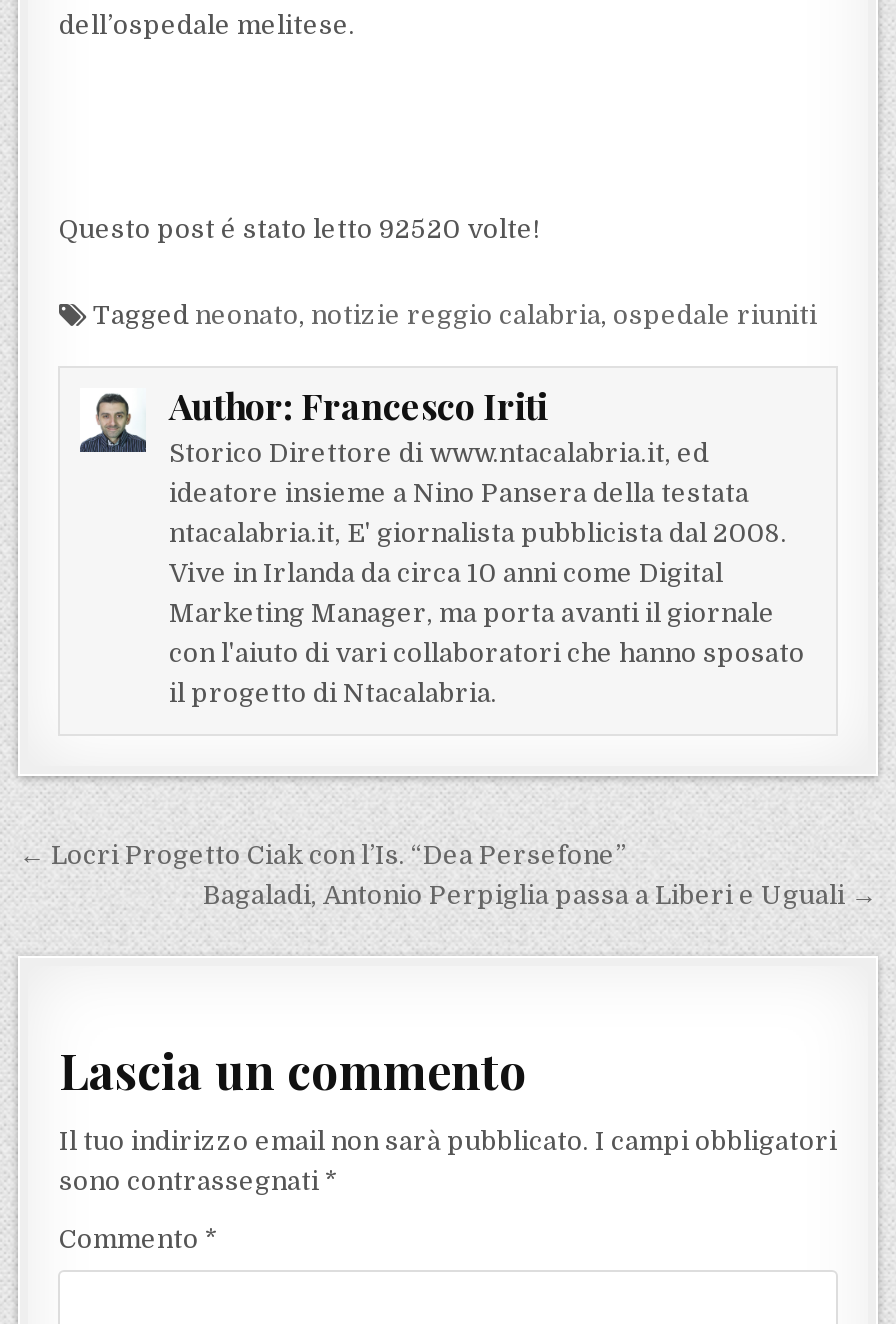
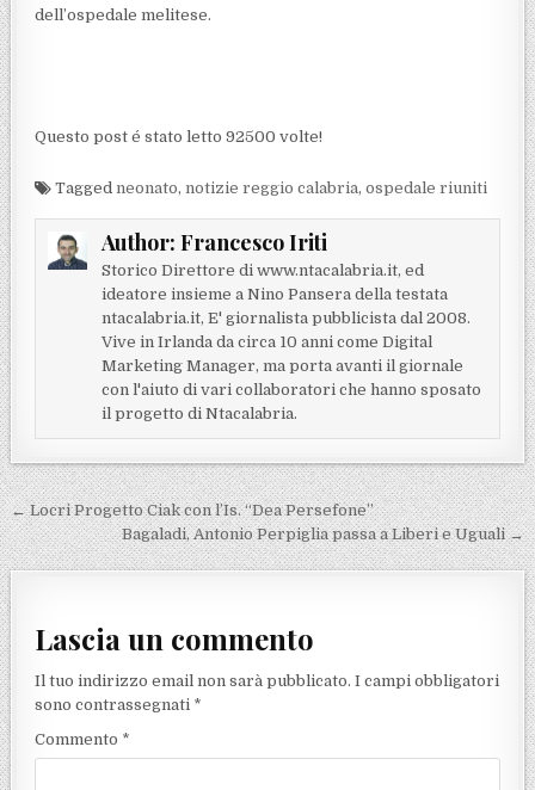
- Questo post é stato letto 92520 volte!
+ Questo post é stato letto 92500 volte!
